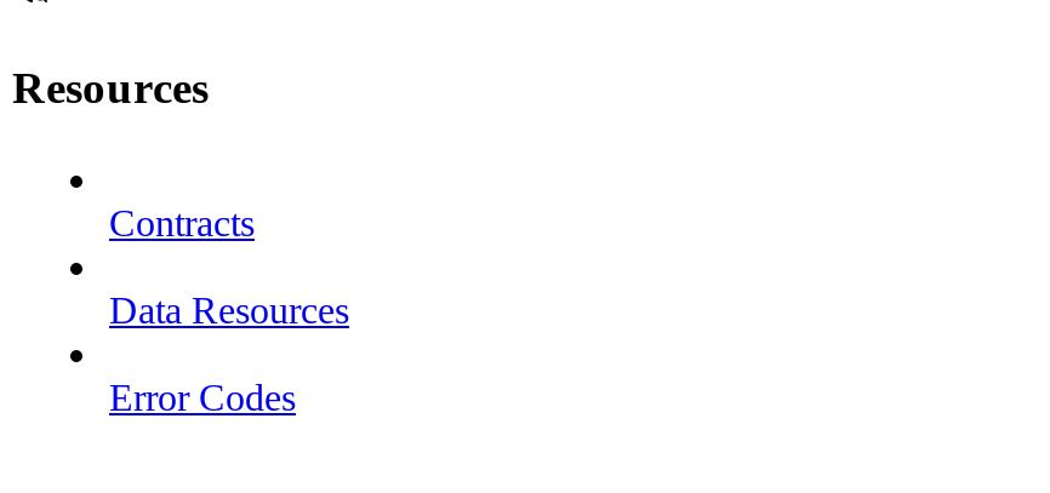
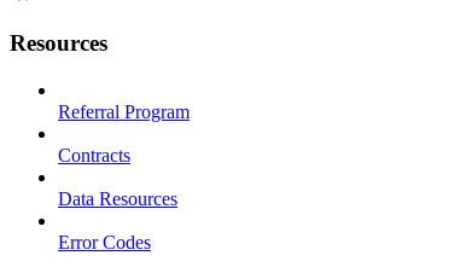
+ Referral Program
